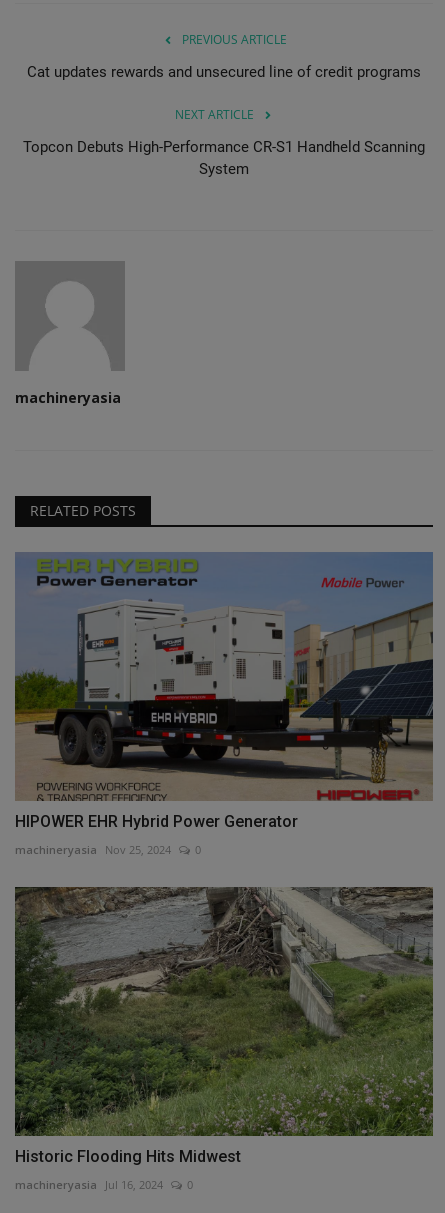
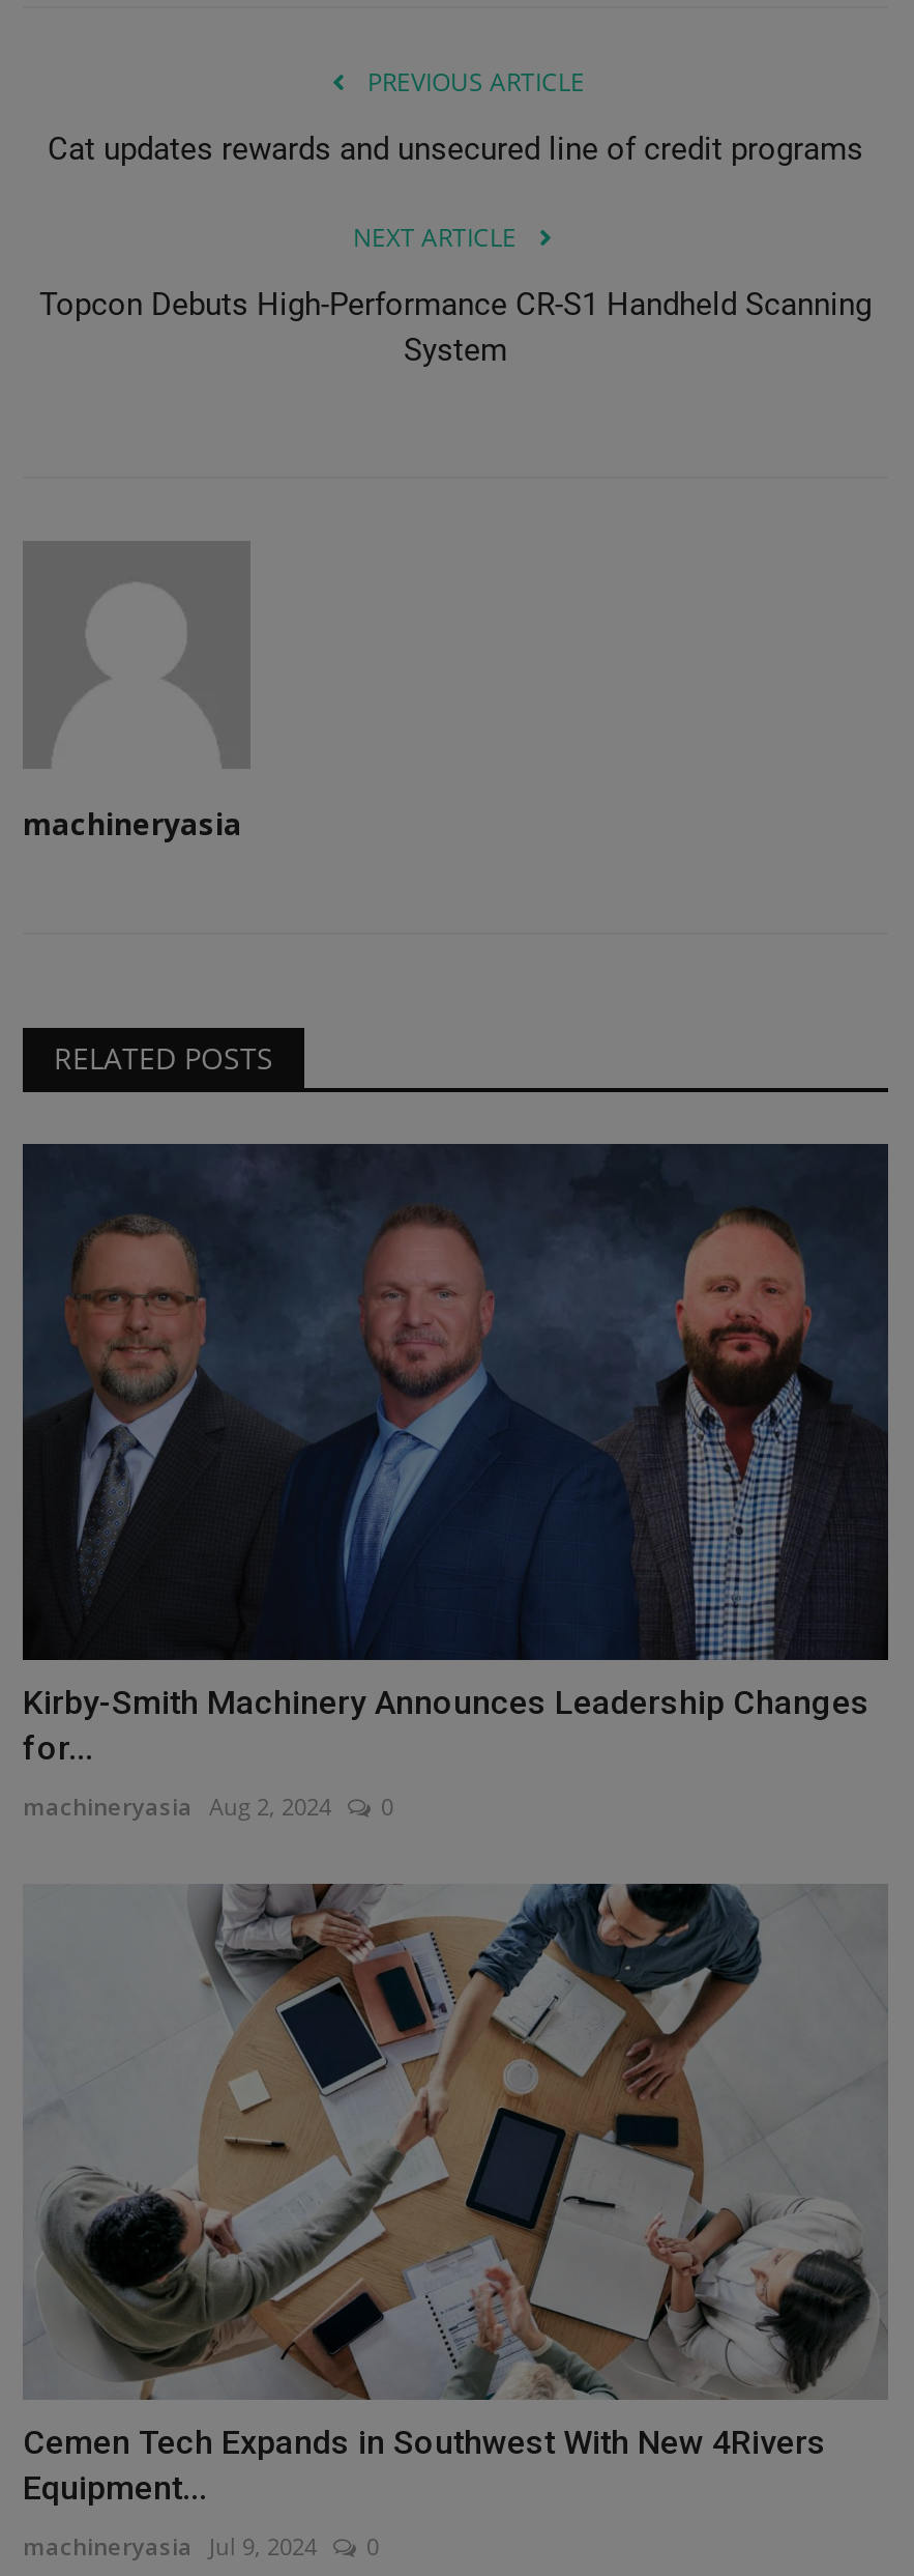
- [image]
- HIPOWER EHR Hybrid Power Generator
+ [image]
+ Kirby-Smith Machinery Announces Leadership Changes
+ for...

- machineryasia Nov 25, 2024
+ machineryasia Aug 2, 2024

- [image]
- Historic Flooding Hits Midwest
+ [image]
+ Cemen Tech Expands in Southwest With New 4Rivers
+ Equipment...

- machineryasia Jul 16, 2024
+ machineryasia Jul 9, 2024
